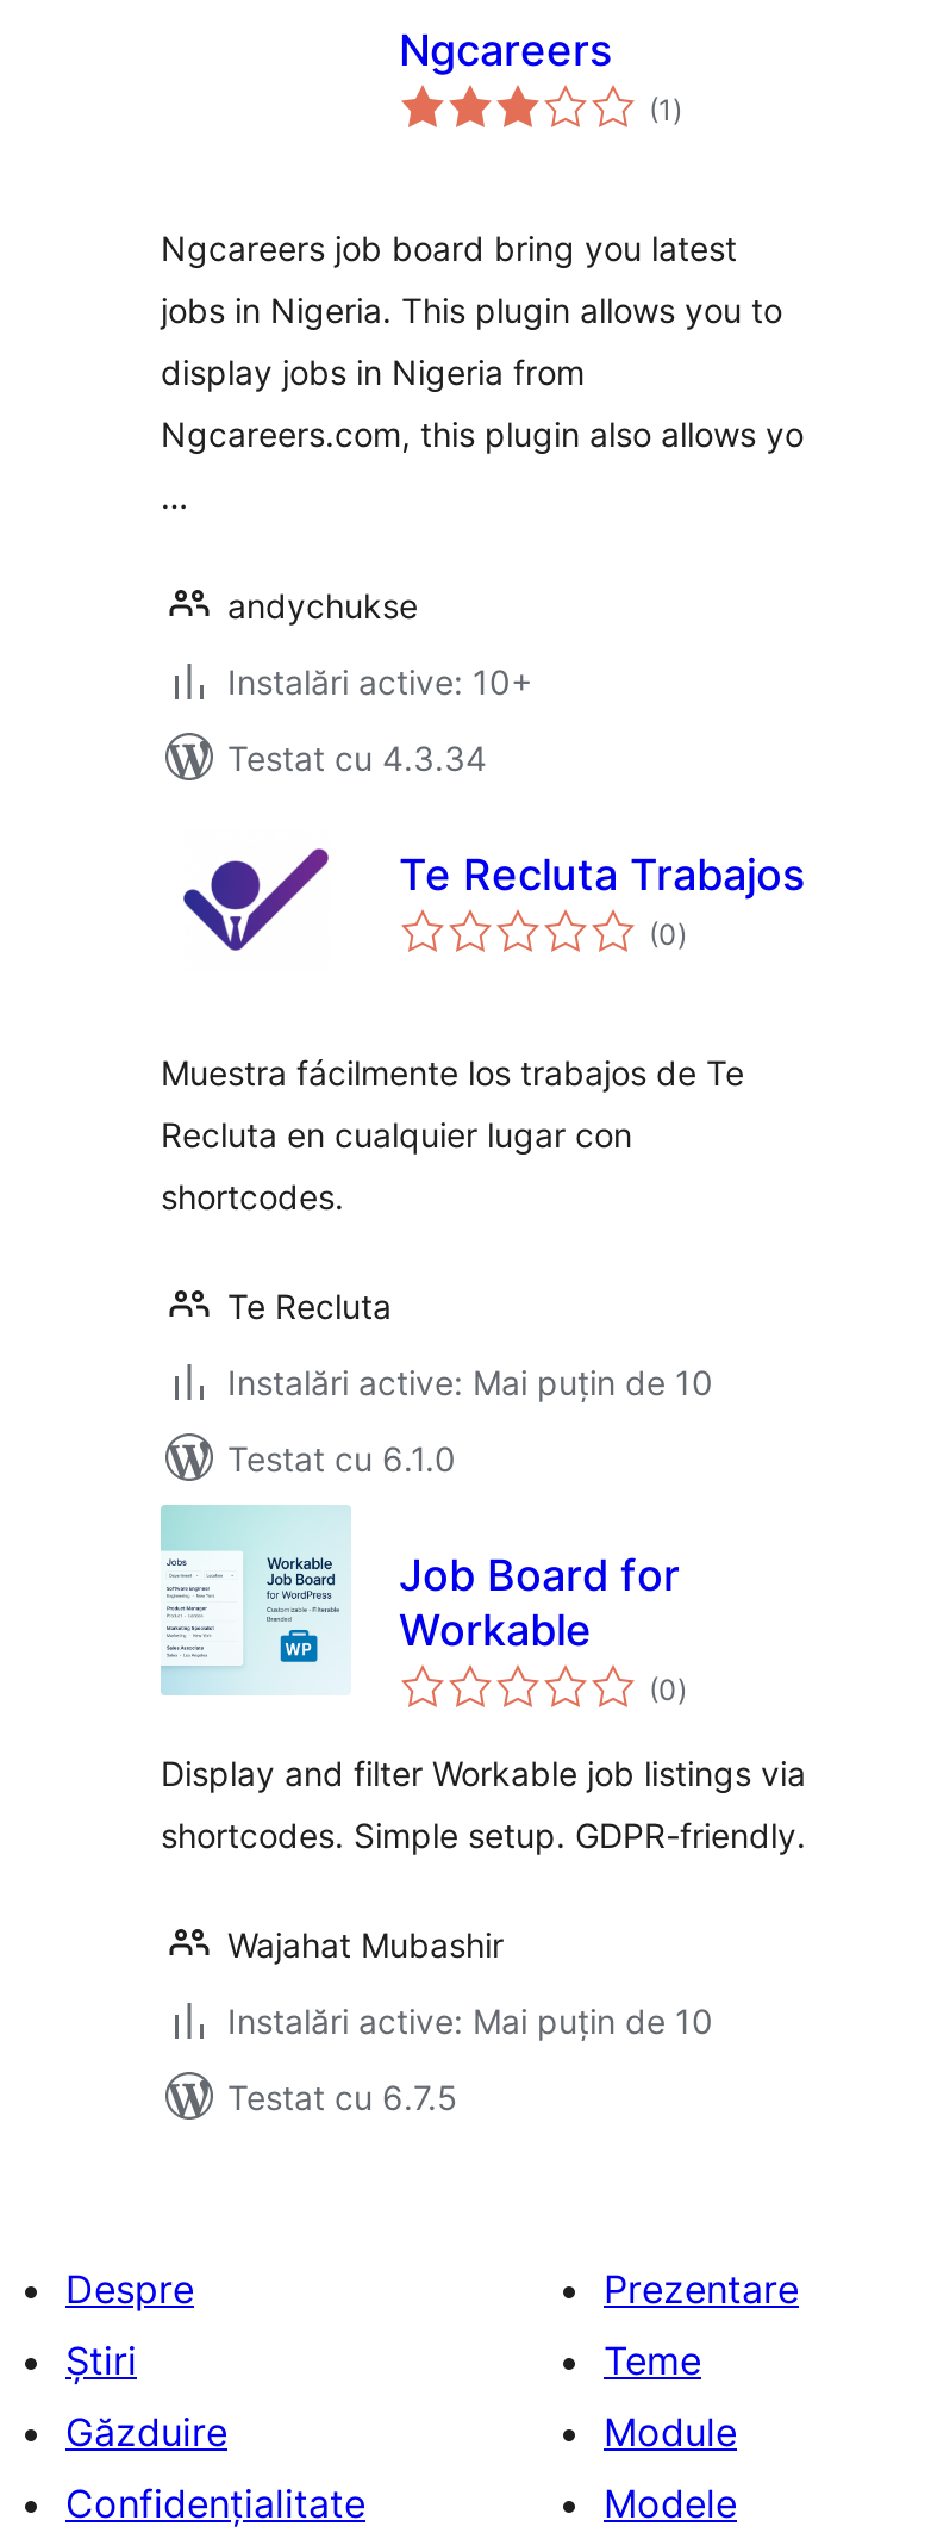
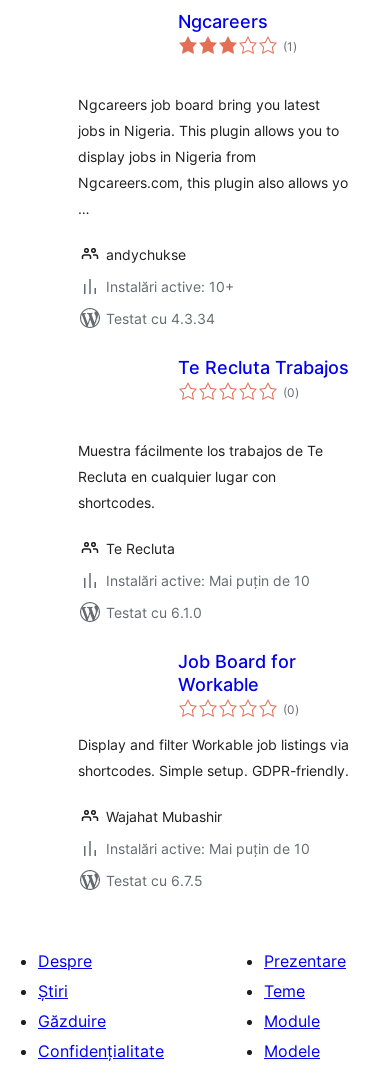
- [image]

- [image]
